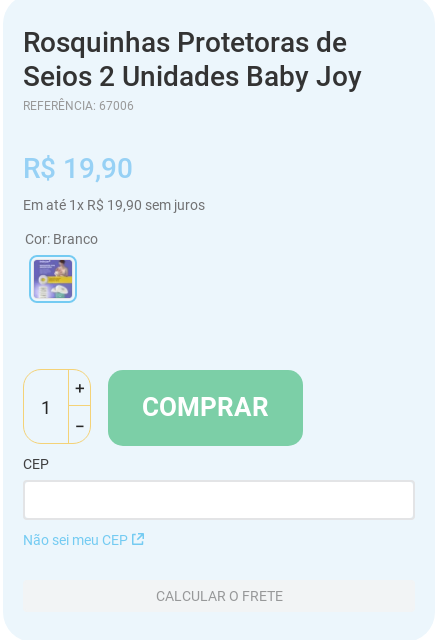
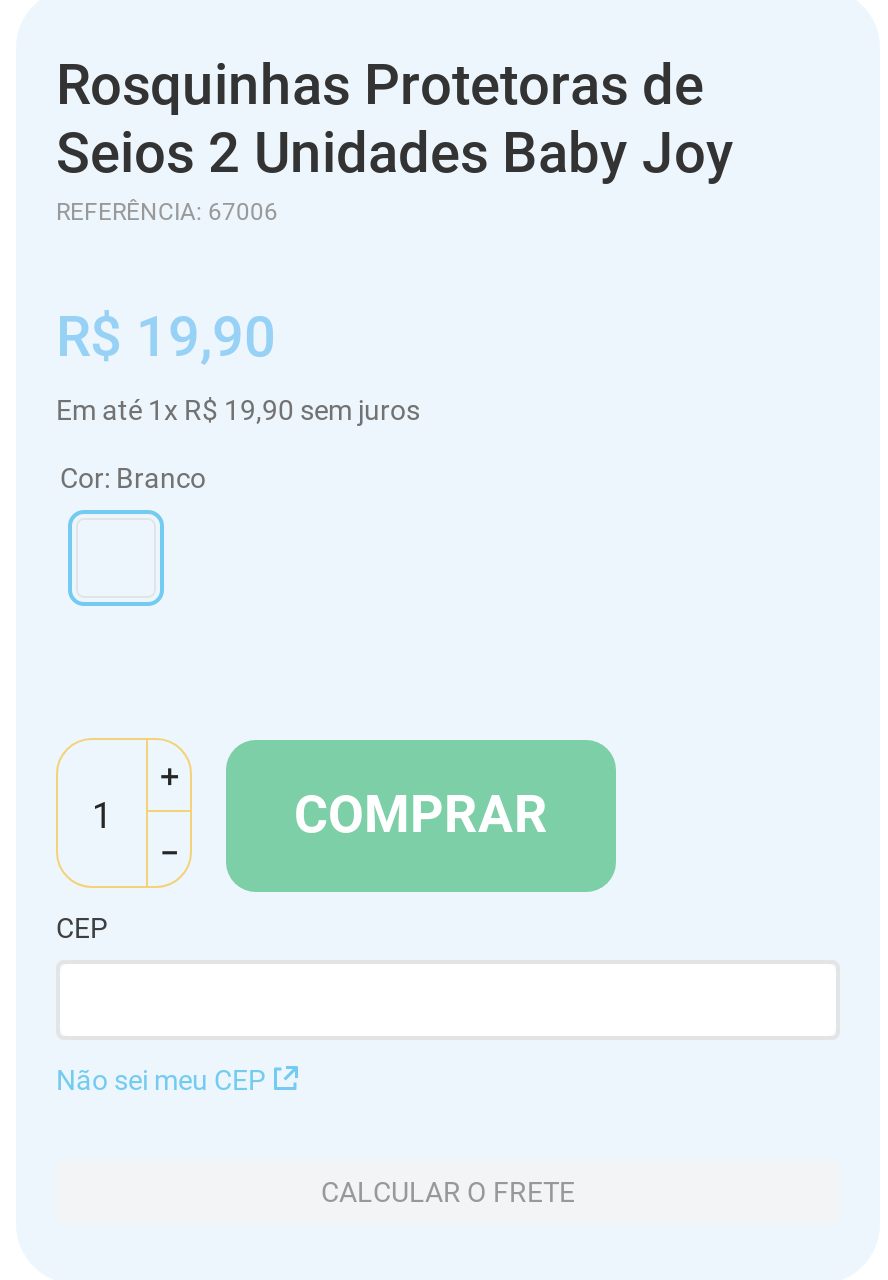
- [image]
